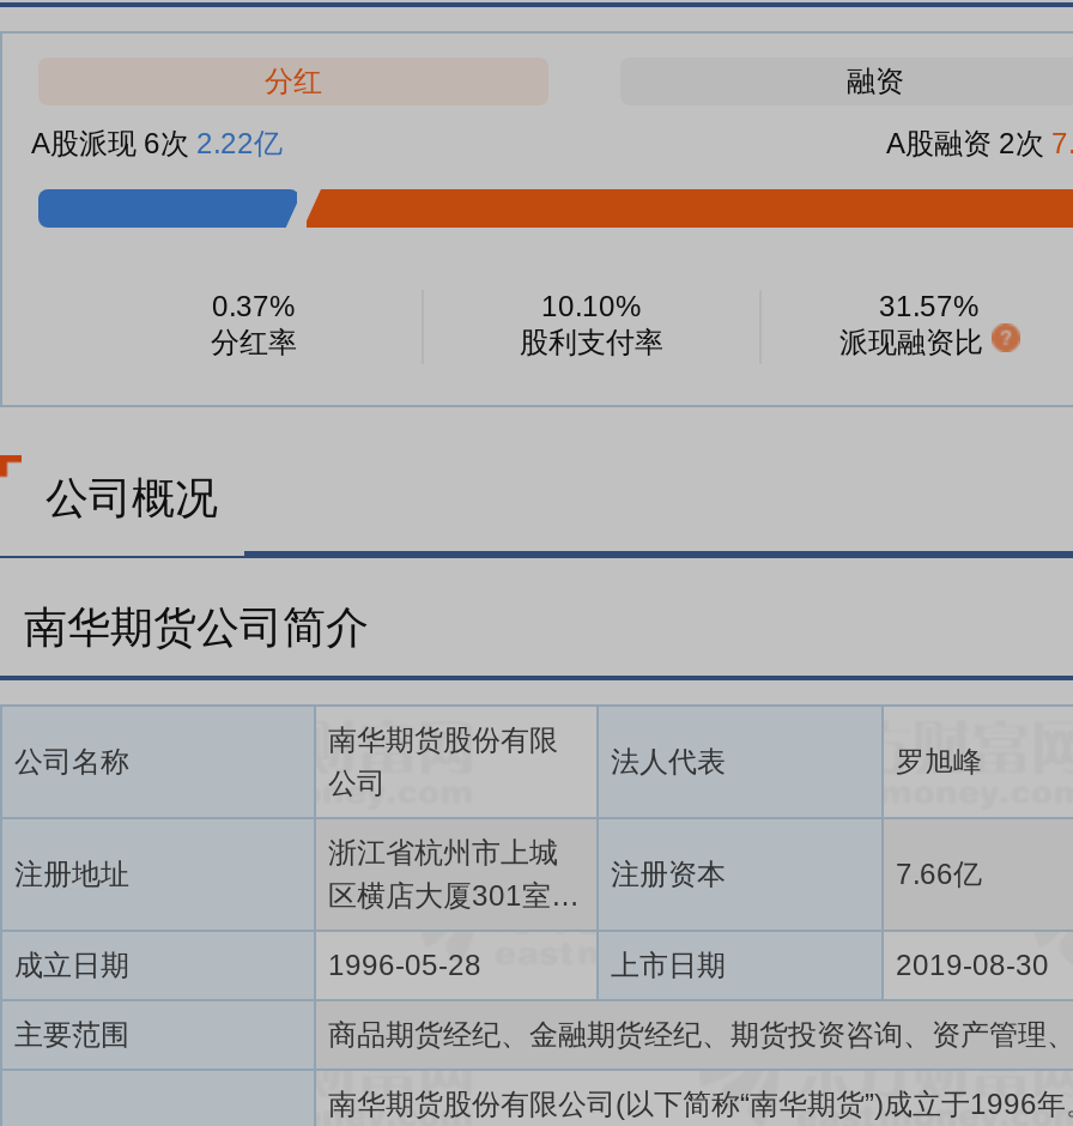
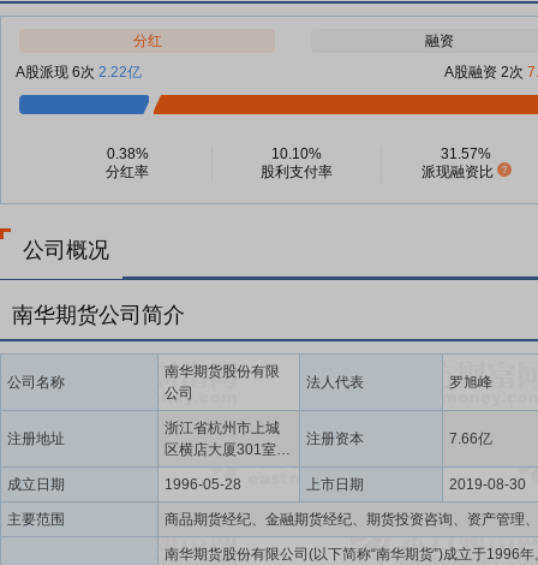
- 0.37%
+ 0.38%
